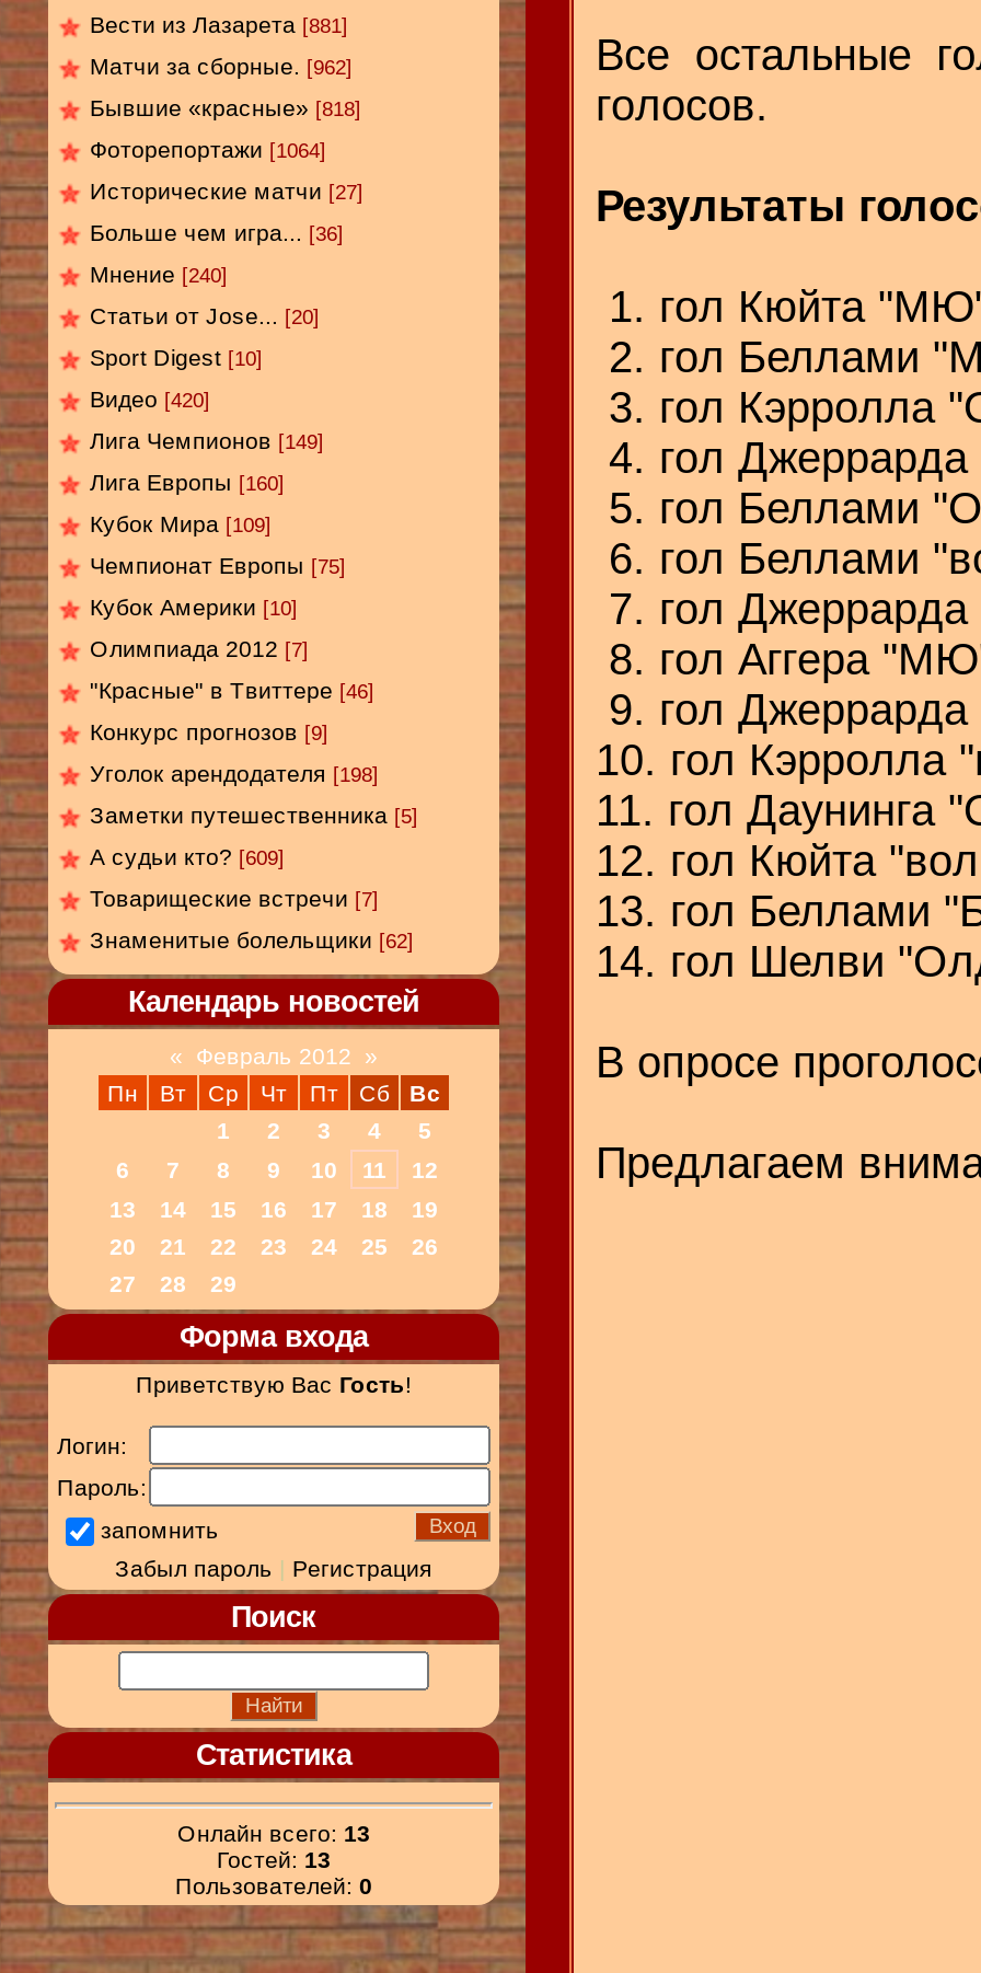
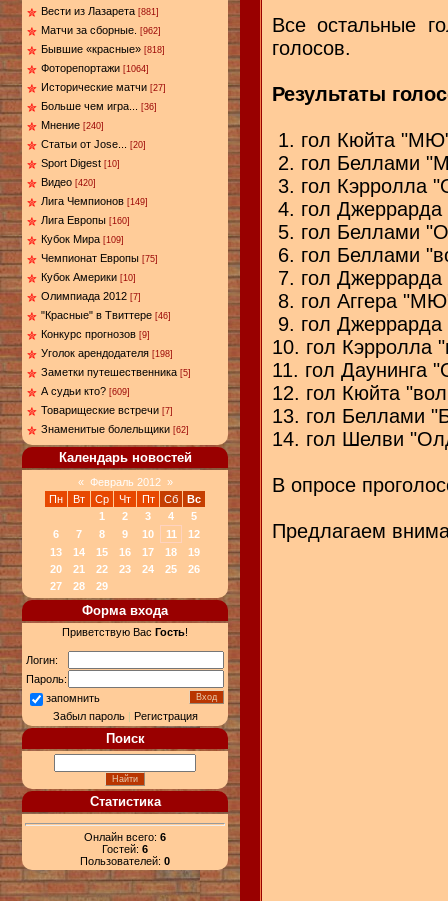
- Онлайн всего: 13
+ Онлайн всего: 6

- Гостей: 13
+ Гостей: 6
